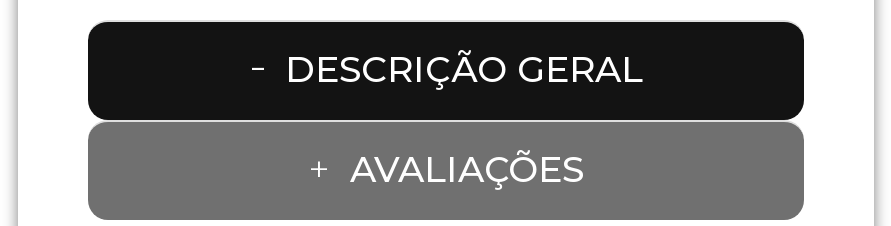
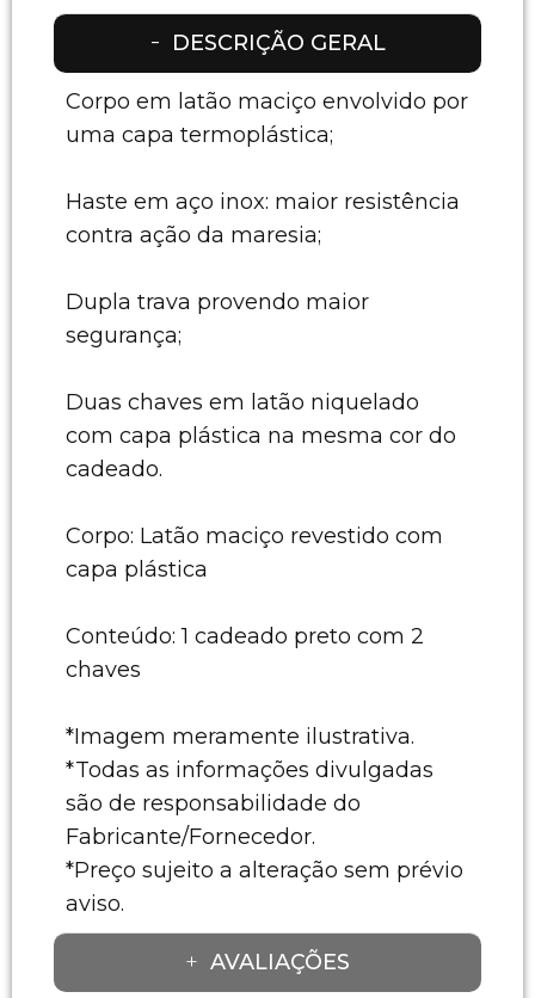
+ Corpo em latão maciço envolvido por
+ uma capa termoplástica;
+ Haste em aço inox: maior resistência
+ contra ação da maresia;
+ Dupla trava provendo maior
+ segurança;
+ Duas chaves em latão niquelado
+ com capa plástica na mesma cor do
+ cadeado.
+ Corpo: Latão maciço revestido com
+ capa plástica
+ Conteúdo: 1 cadeado preto com 2
+ chaves
+ *Imagem meramente ilustrativa.
+ *Todas as informações divulgadas
+ são de responsabilidade do
+ Fabricante/Fornecedor.
+ *Preço sujeito a alteração sem prévio
+ aviso.
